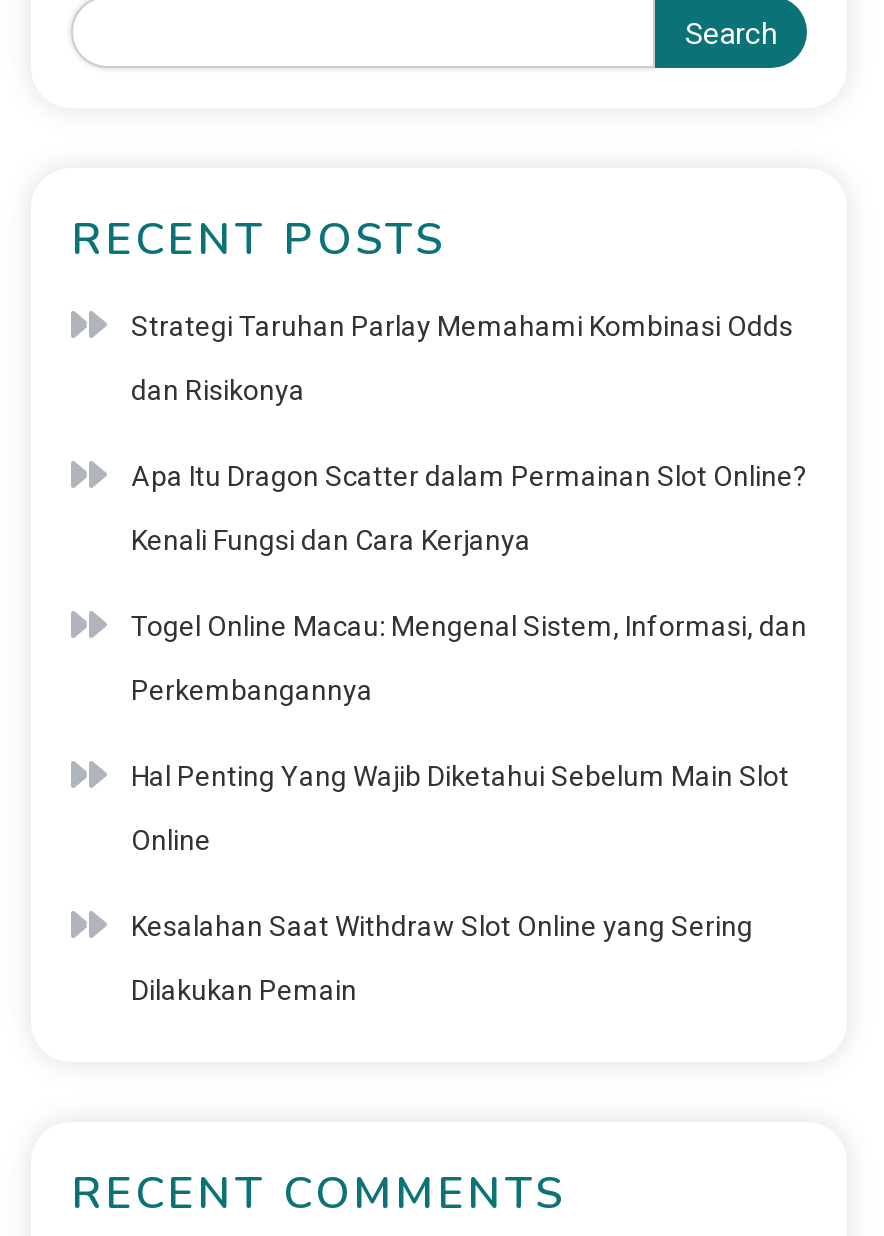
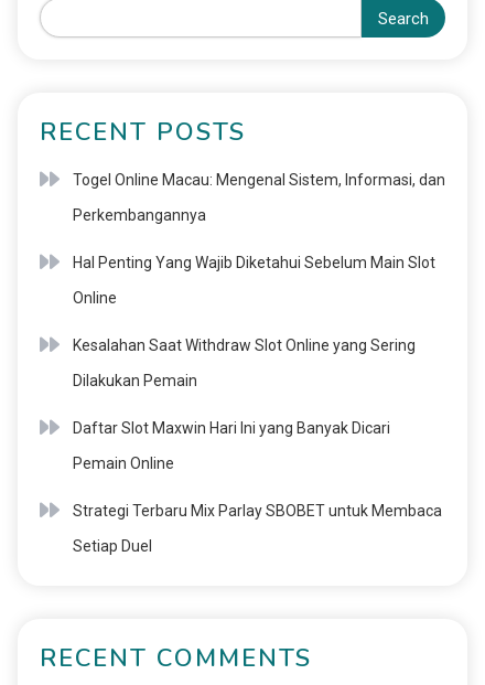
- Strategi Taruhan Parlay Memahami Kombinasi Odds
- dan Risikonya
- Apa Itu Dragon Scatter dalam Permainan Slot Online?
- Kenali Fungsi dan Cara Kerjanya

moved up: Togel Online Macau: Mengenal Sistem, Informasi, dan | Perkembangannya | Hal Penting Yang Wajib Diketahui Sebelum Main Slot | Online | Kesalahan Saat Withdraw Slot Online yang Sering | Dilakukan Pemain

+ Daftar Slot Maxwin Hari Ini yang Banyak Dicari
+ Pemain Online
+ Strategi Terbaru Mix Parlay SBOBET untuk Membaca
+ Setiap Duel
